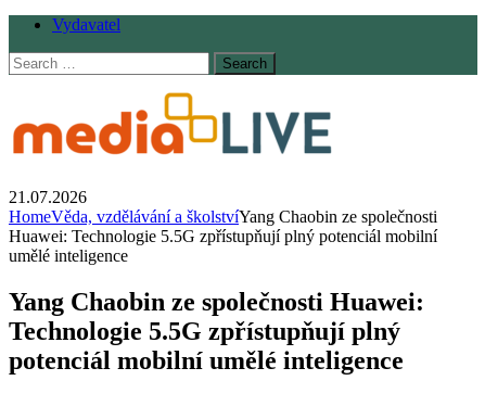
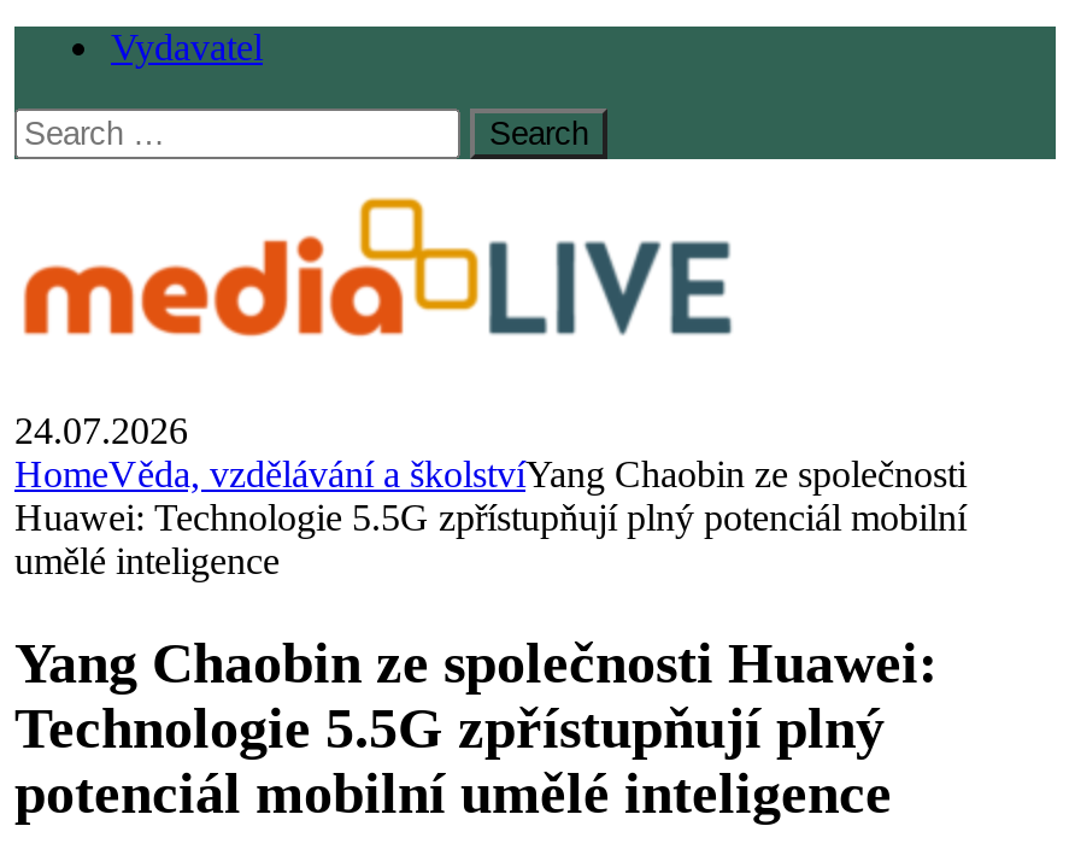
- 21.07.2026
+ 24.07.2026
